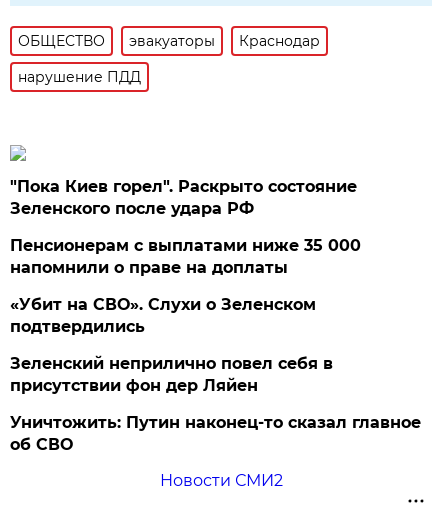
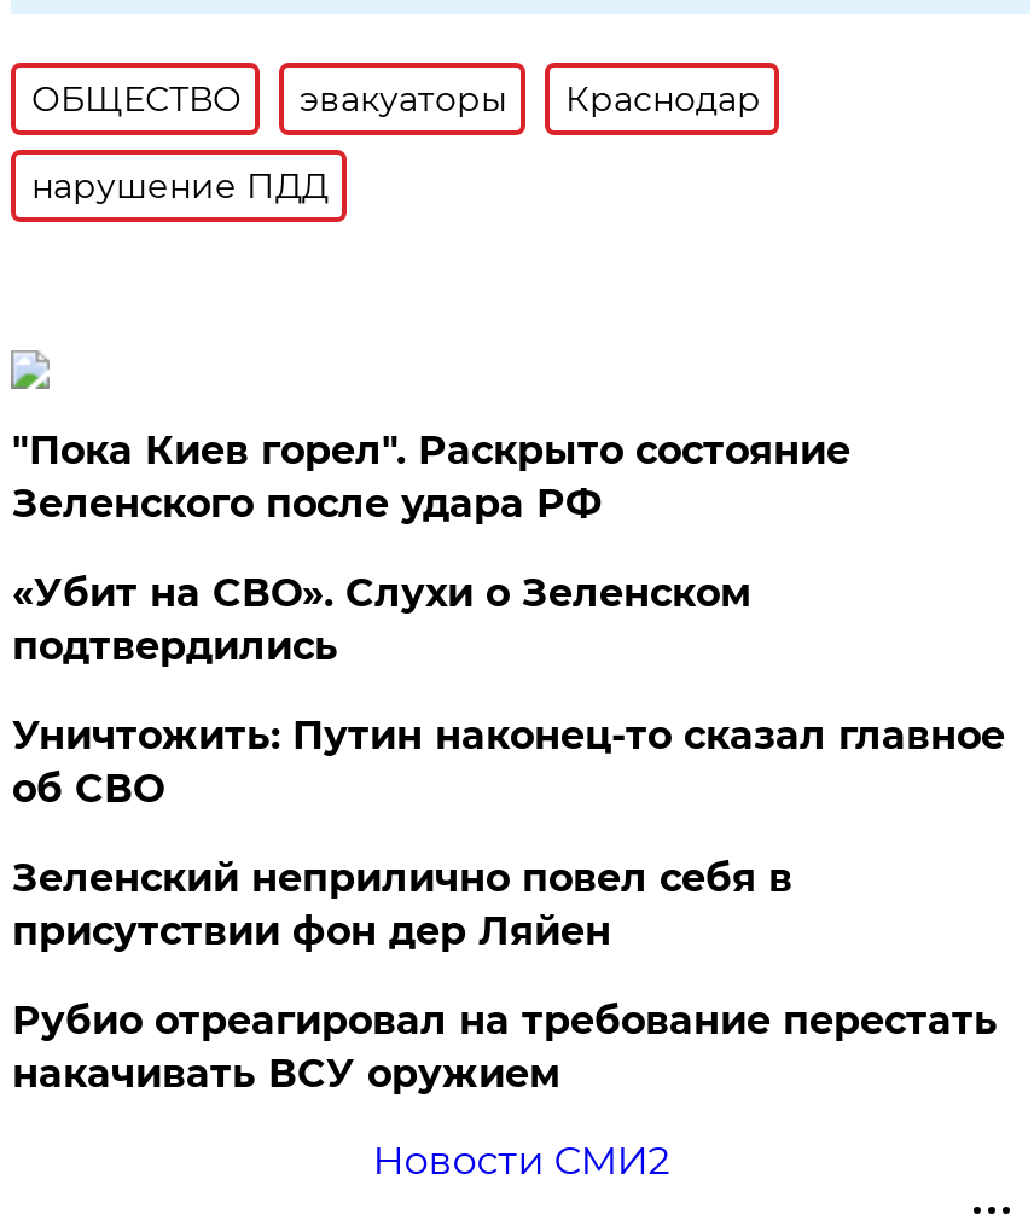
- Пенсионерам с выплатами ниже 35 000
- напомнили о праве на доплаты

moved up: «Убит на СВО». Слухи о Зеленском | подтвердились

+ Рубио отреагировал на требование перестать
+ накачивать ВСУ оружием

moved up: Уничтожить: Путин наконец-то сказал главное | об СВО
